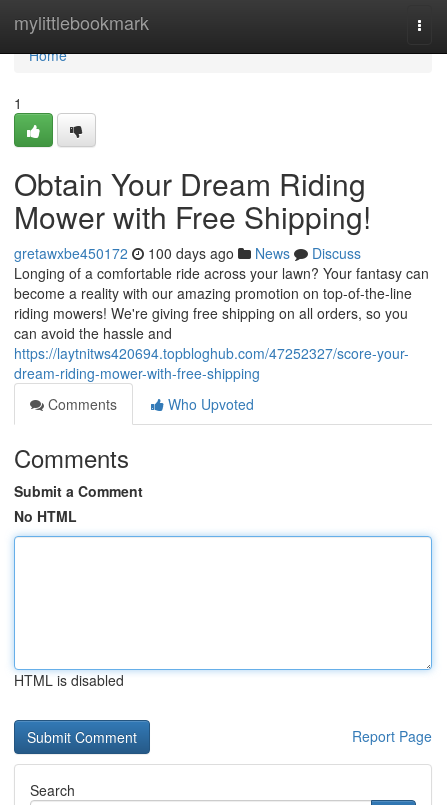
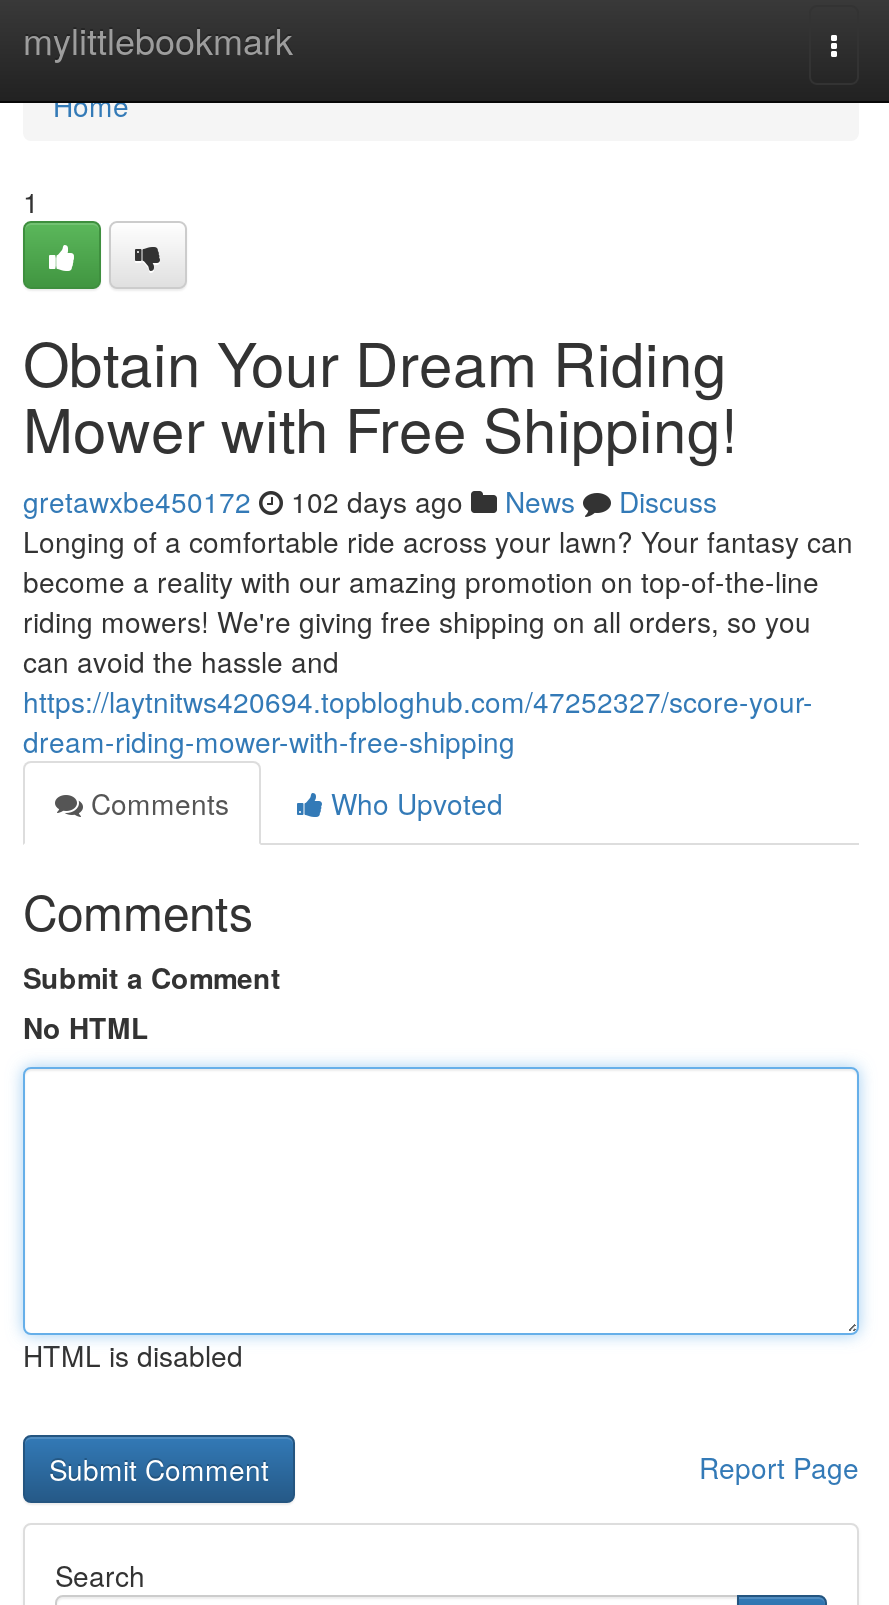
- gretawxbe450172 100 days ago News Discuss
+ gretawxbe450172 102 days ago News Discuss
